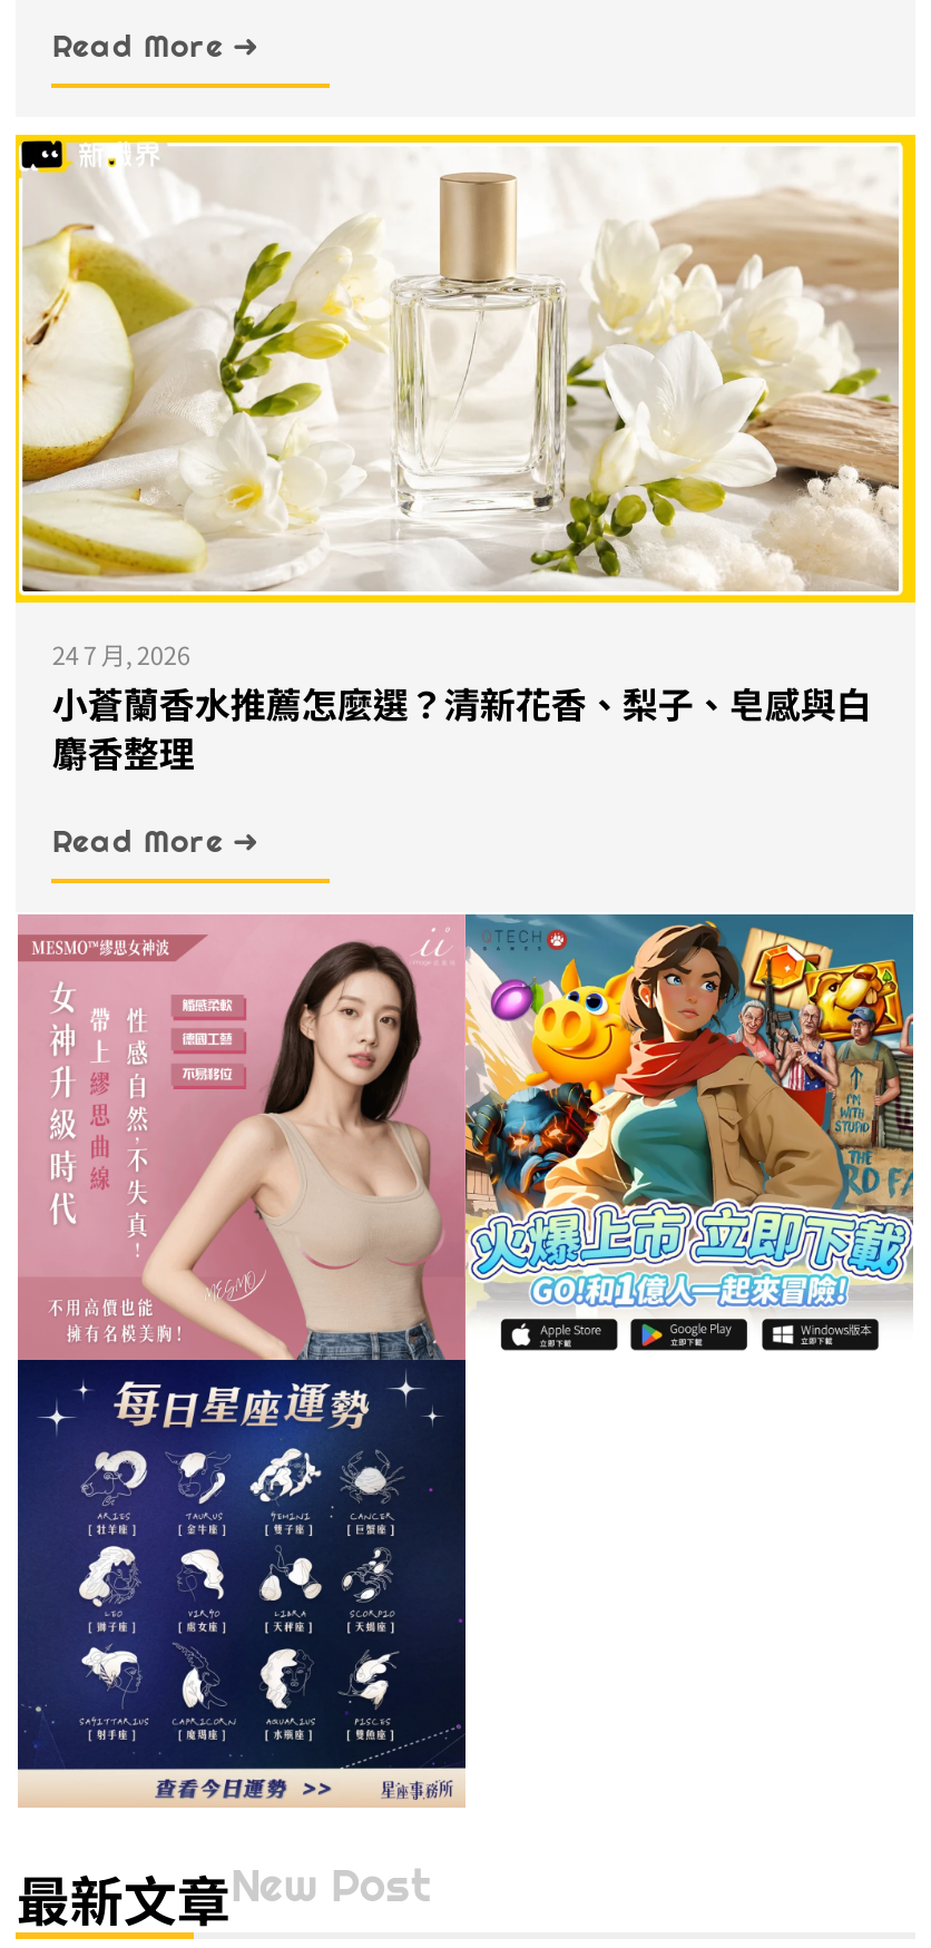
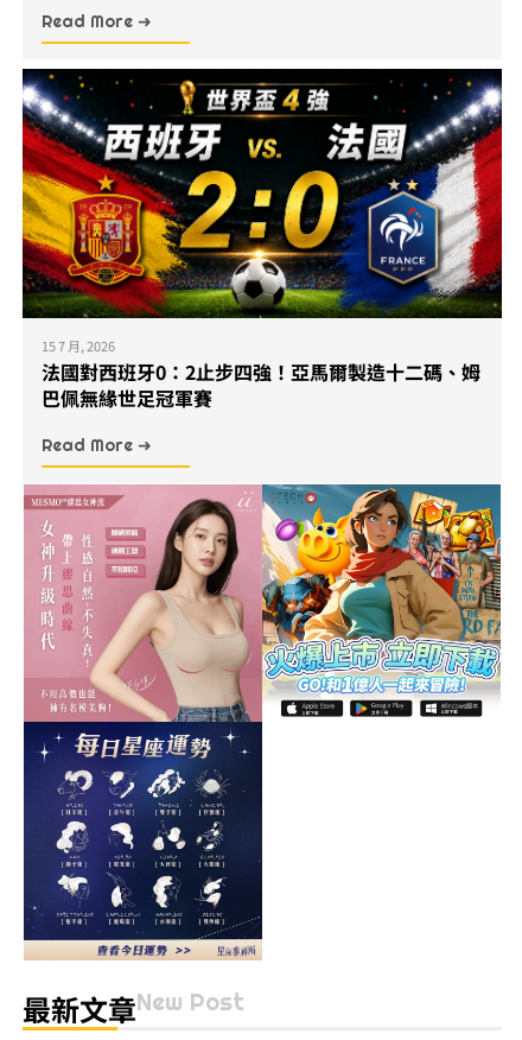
- [image]
- 24 7 月, 2026
+ [image]
+ 15 7 月, 2026

- 小蒼蘭香水推薦怎麼選？清新花香、梨子、皂感與白
- 麝香整理
+ 法國對西班牙0：2止步四強！亞馬爾製造十二碼、姆
+ 巴佩無緣世足冠軍賽
